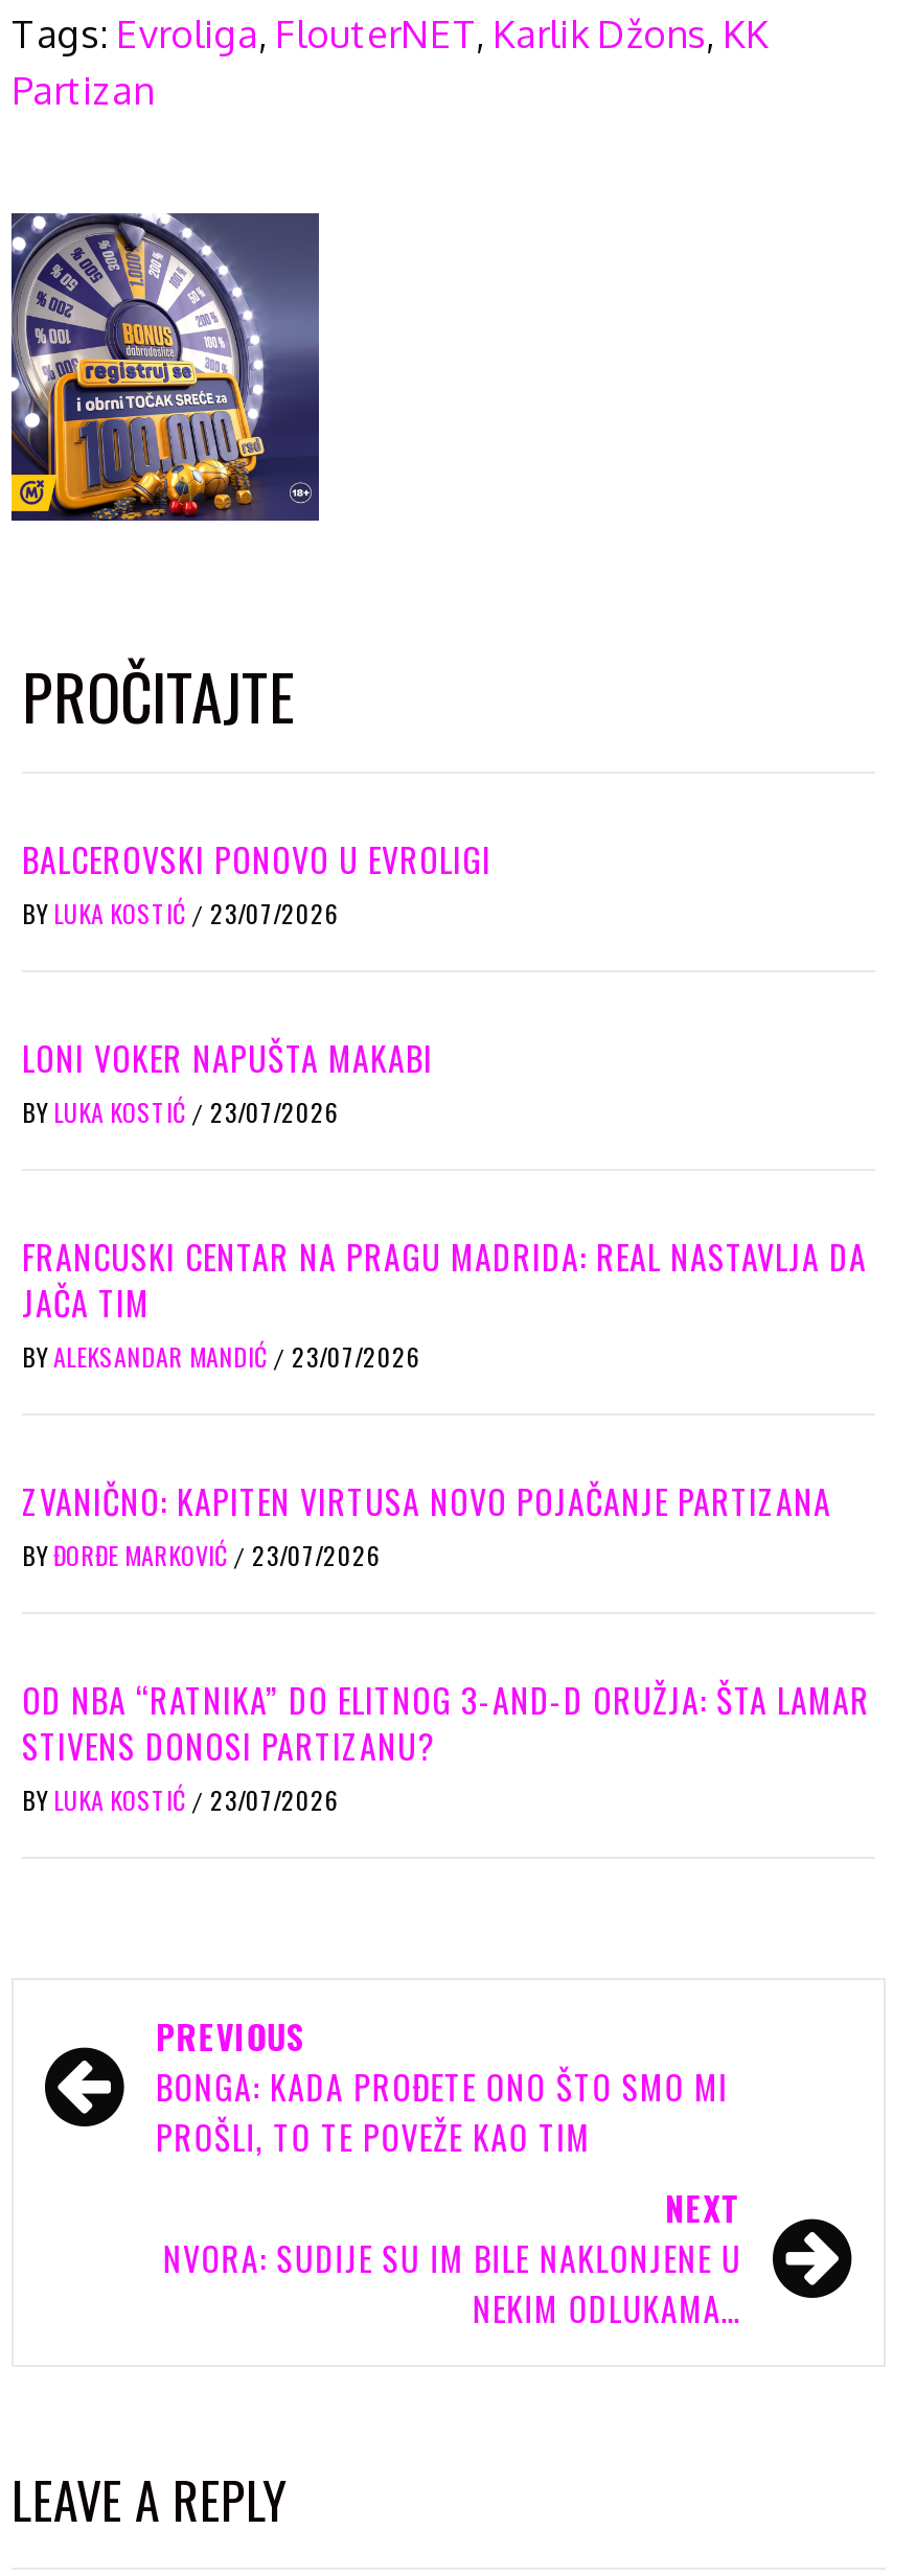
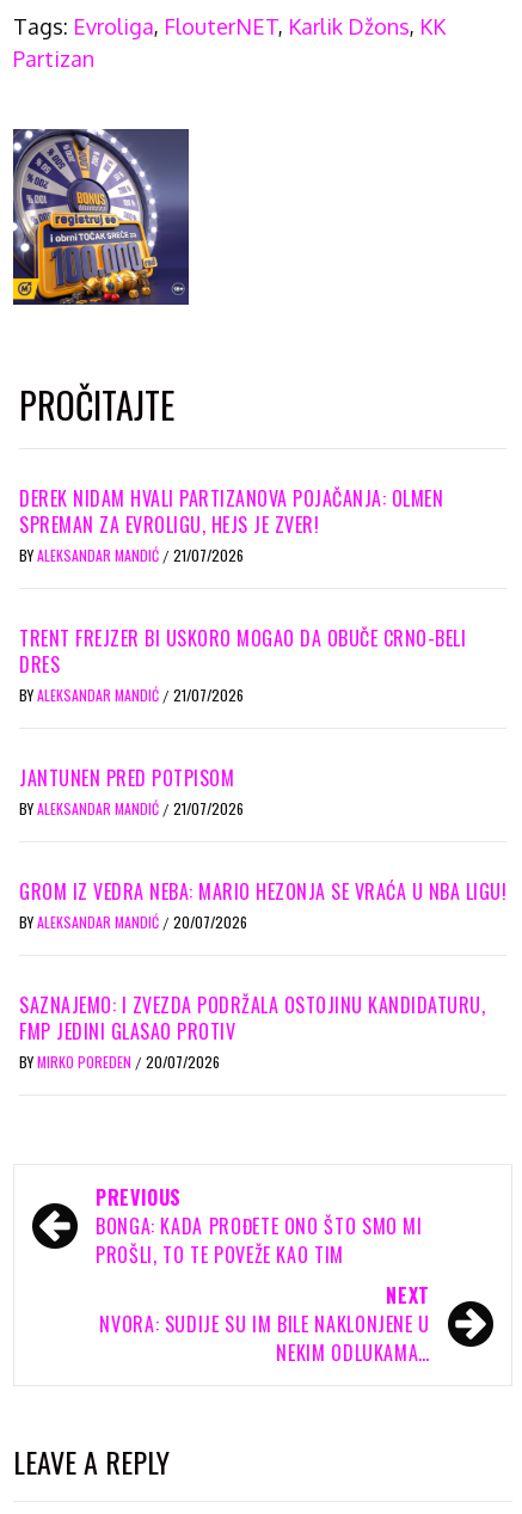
- BALCEROVSKI PONOVO U EVROLIGI
- BY LUKA KOSTIĆ / 23/07/2026
+ DEREK NIDAM HVALI PARTIZANOVA POJAČANJA: OLMEN
+ SPREMAN ZA EVROLIGU, HEJS JE ZVER!
+ BY ALEKSANDAR MANDIĆ / 21/07/2026

- LONI VOKER NAPUŠTA MAKABI
- BY LUKA KOSTIĆ / 23/07/2026
+ TRENT FREJZER BI USKORO MOGAO DA OBUČE CRNO-BELI
+ DRES
+ BY ALEKSANDAR MANDIĆ / 21/07/2026

- FRANCUSKI CENTAR NA PRAGU MADRIDA: REAL NASTAVLJA DA
- JAČA TIM
- BY ALEKSANDAR MANDIĆ / 23/07/2026
+ JANTUNEN PRED POTPISOM
+ BY ALEKSANDAR MANDIĆ / 21/07/2026

- ZVANIČNO: KAPITEN VIRTUSA NOVO POJAČANJE PARTIZANA
- BY ĐORĐE MARKOVIĆ / 23/07/2026
+ GROM IZ VEDRA NEBA: MARIO HEZONJA SE VRAĆA U NBA LIGU!
+ BY ALEKSANDAR MANDIĆ / 20/07/2026

- OD NBA “RATNIKA” DO ELITNOG 3-AND-D ORUŽJA: ŠTA LAMAR
- STIVENS DONOSI PARTIZANU?
- BY LUKA KOSTIĆ / 23/07/2026
+ SAZNAJEMO: I ZVEZDA PODRŽALA OSTOJINU KANDIDATURU,
+ FMP JEDINI GLASAO PROTIV
+ BY MIRKO POREDEN / 20/07/2026
